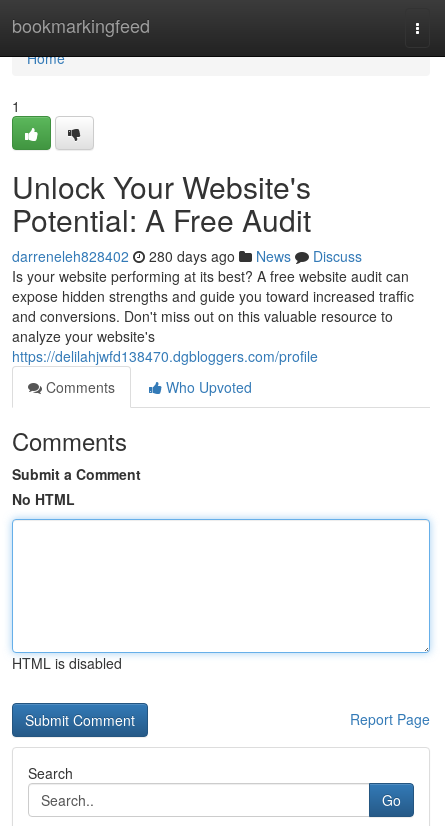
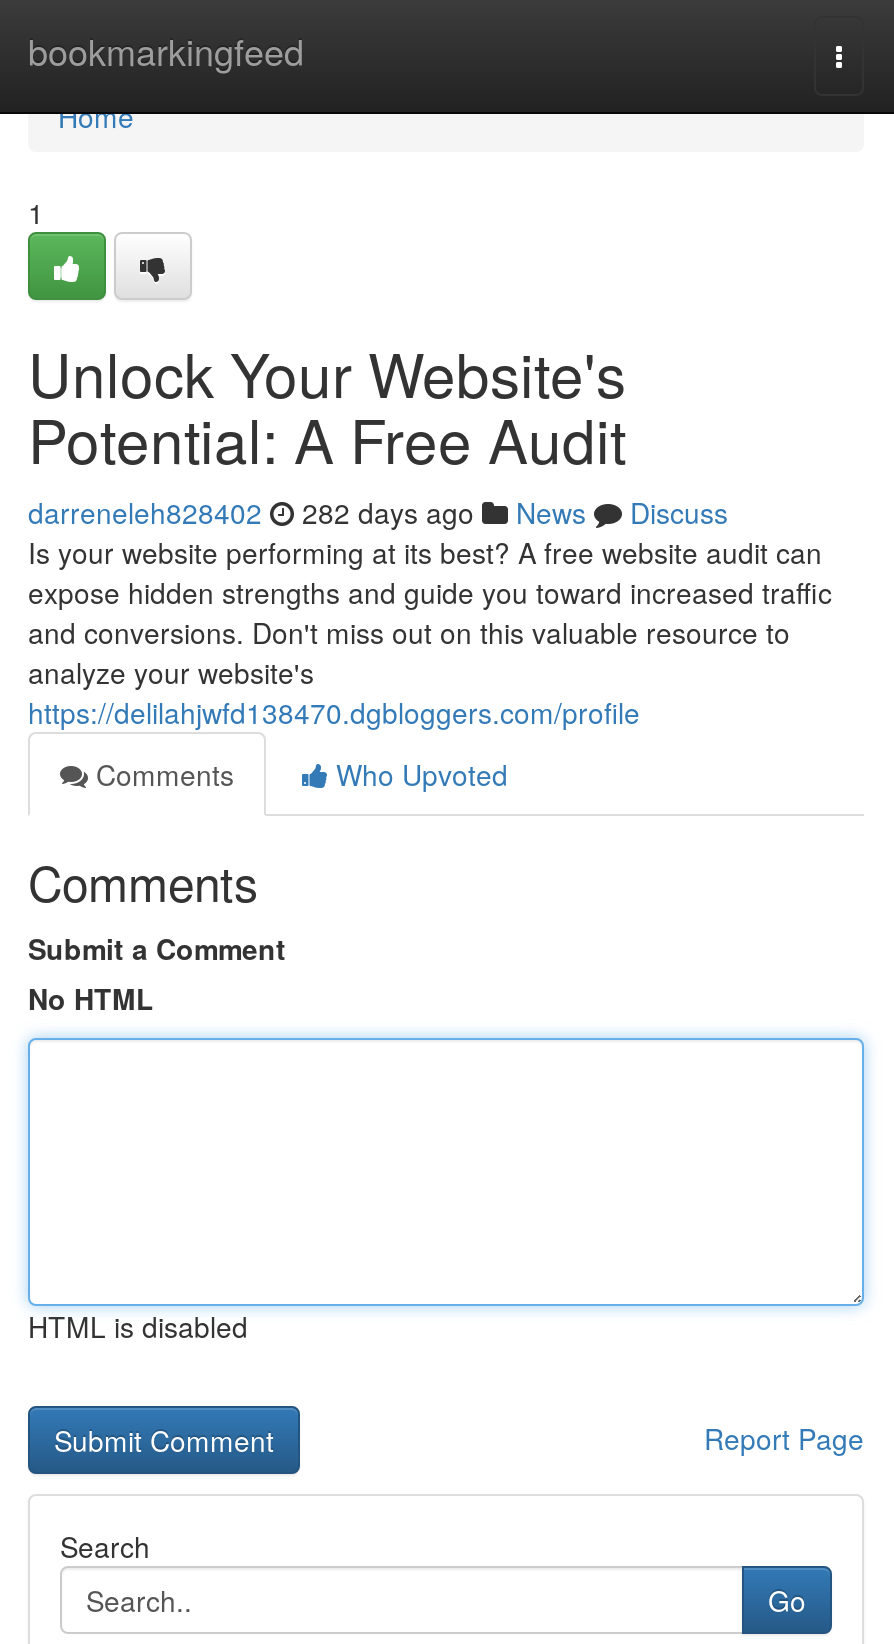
- darreneleh828402 280 days ago News Discuss
+ darreneleh828402 282 days ago News Discuss
